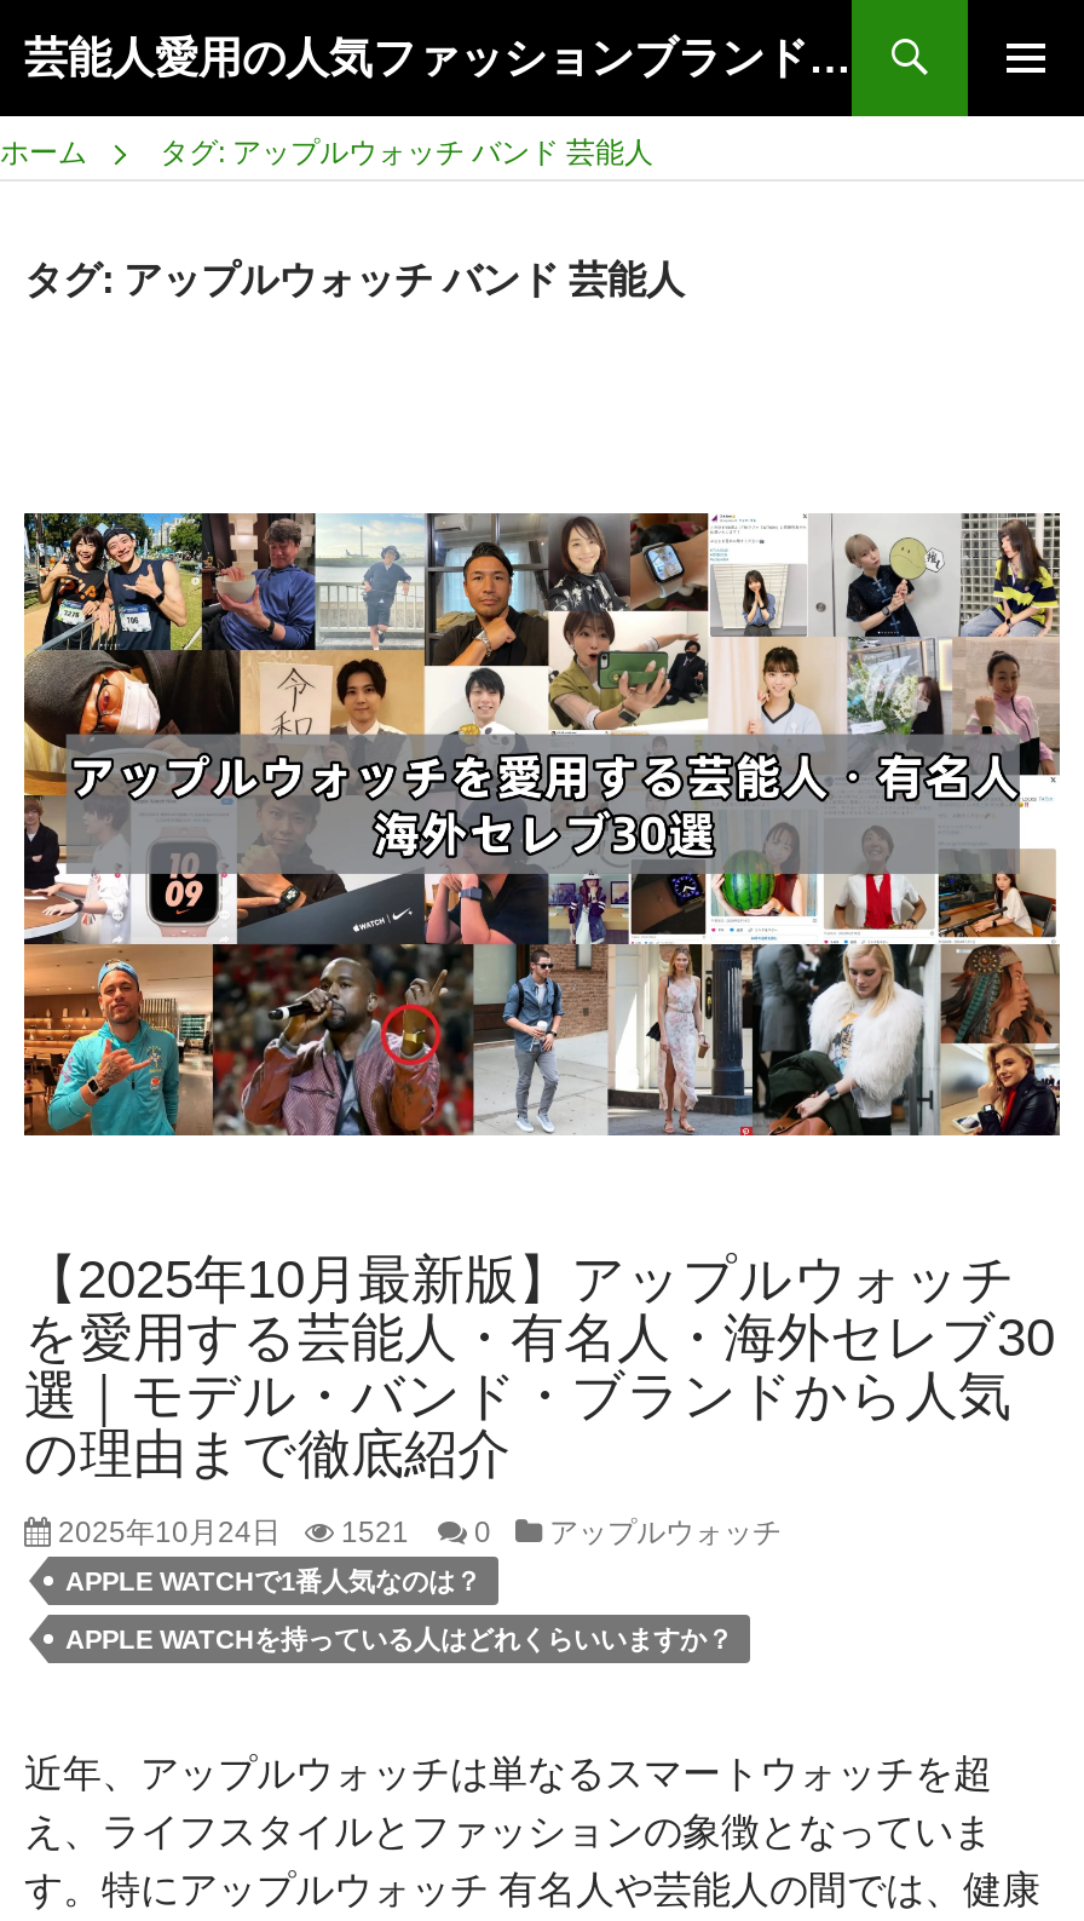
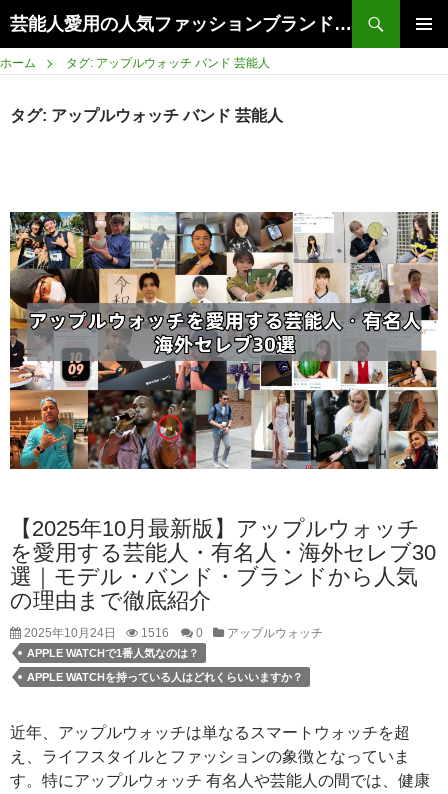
- 2025年10月24日 1521 0 アップルウォッチ
+ 2025年10月24日 1516 0 アップルウォッチ
